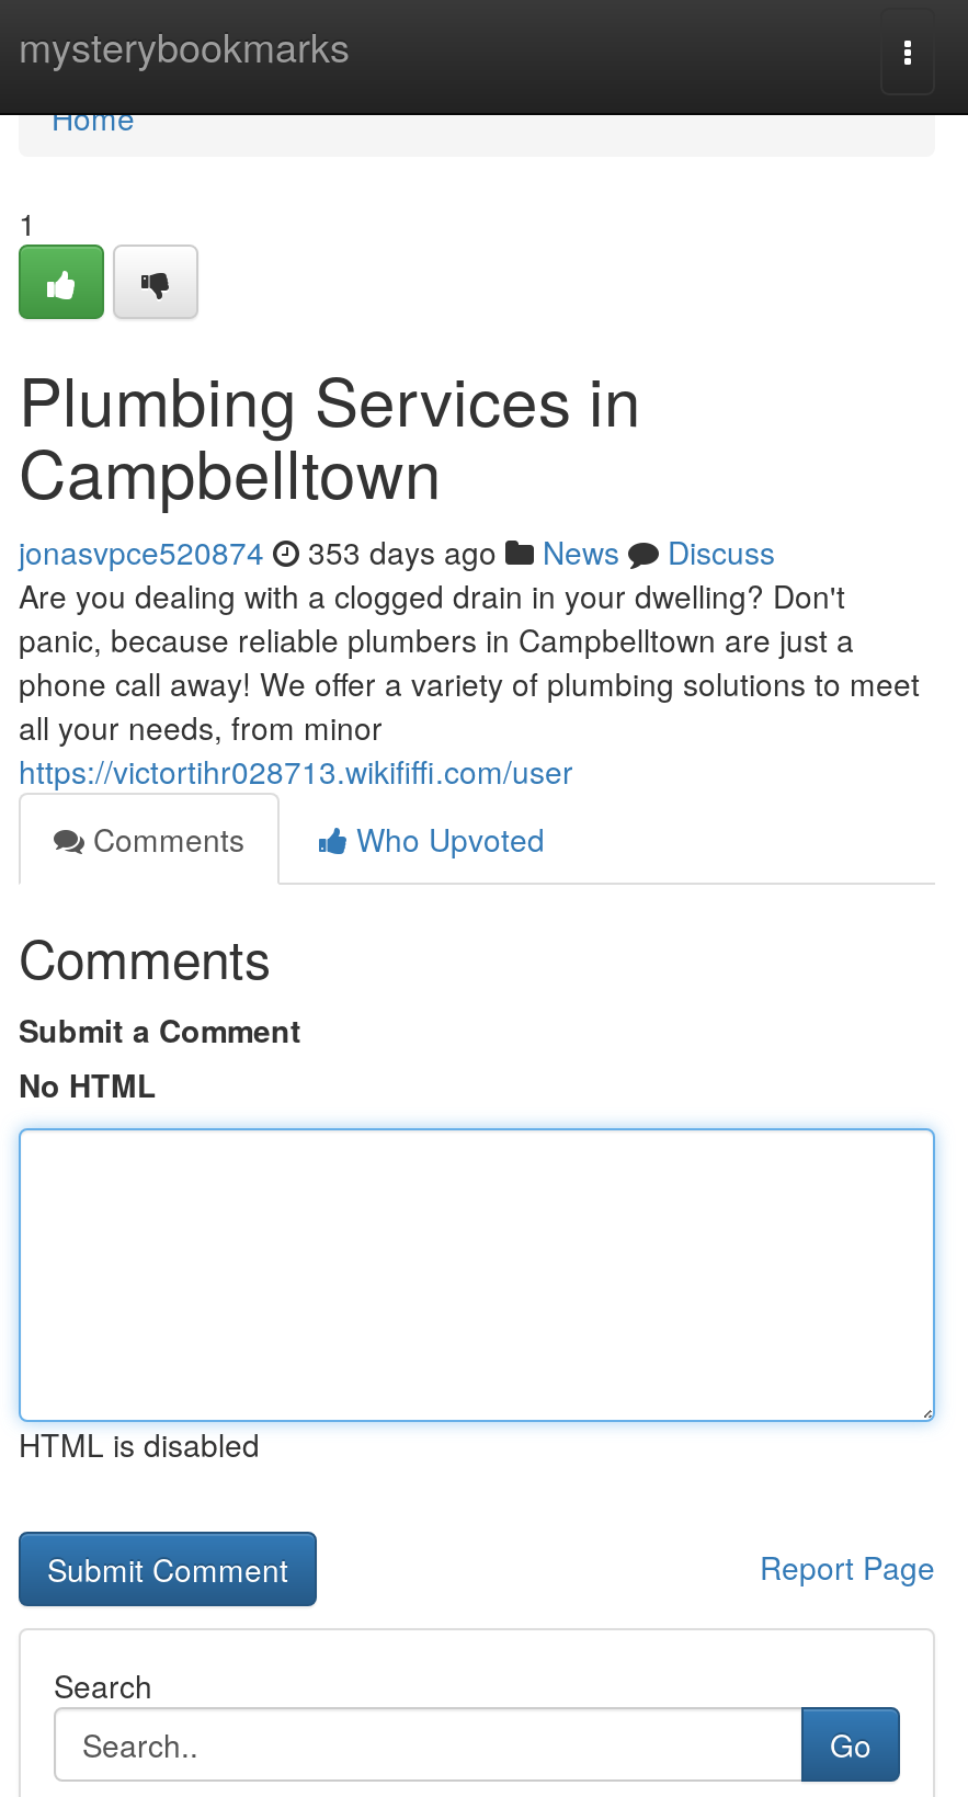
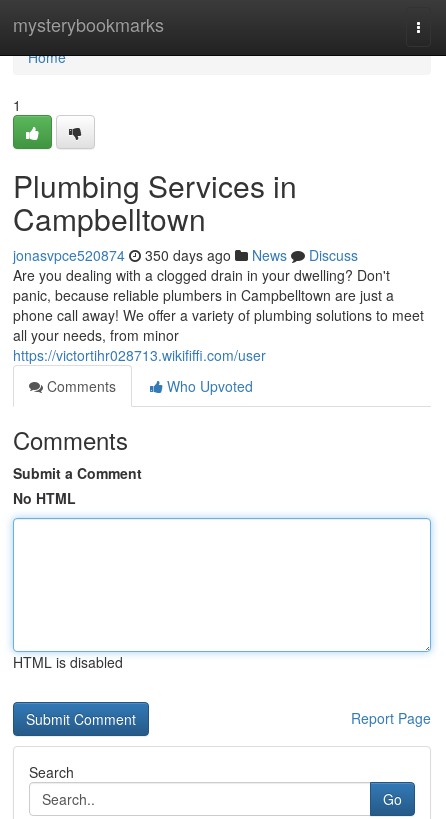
- jonasvpce520874 353 days ago News Discuss
+ jonasvpce520874 350 days ago News Discuss
